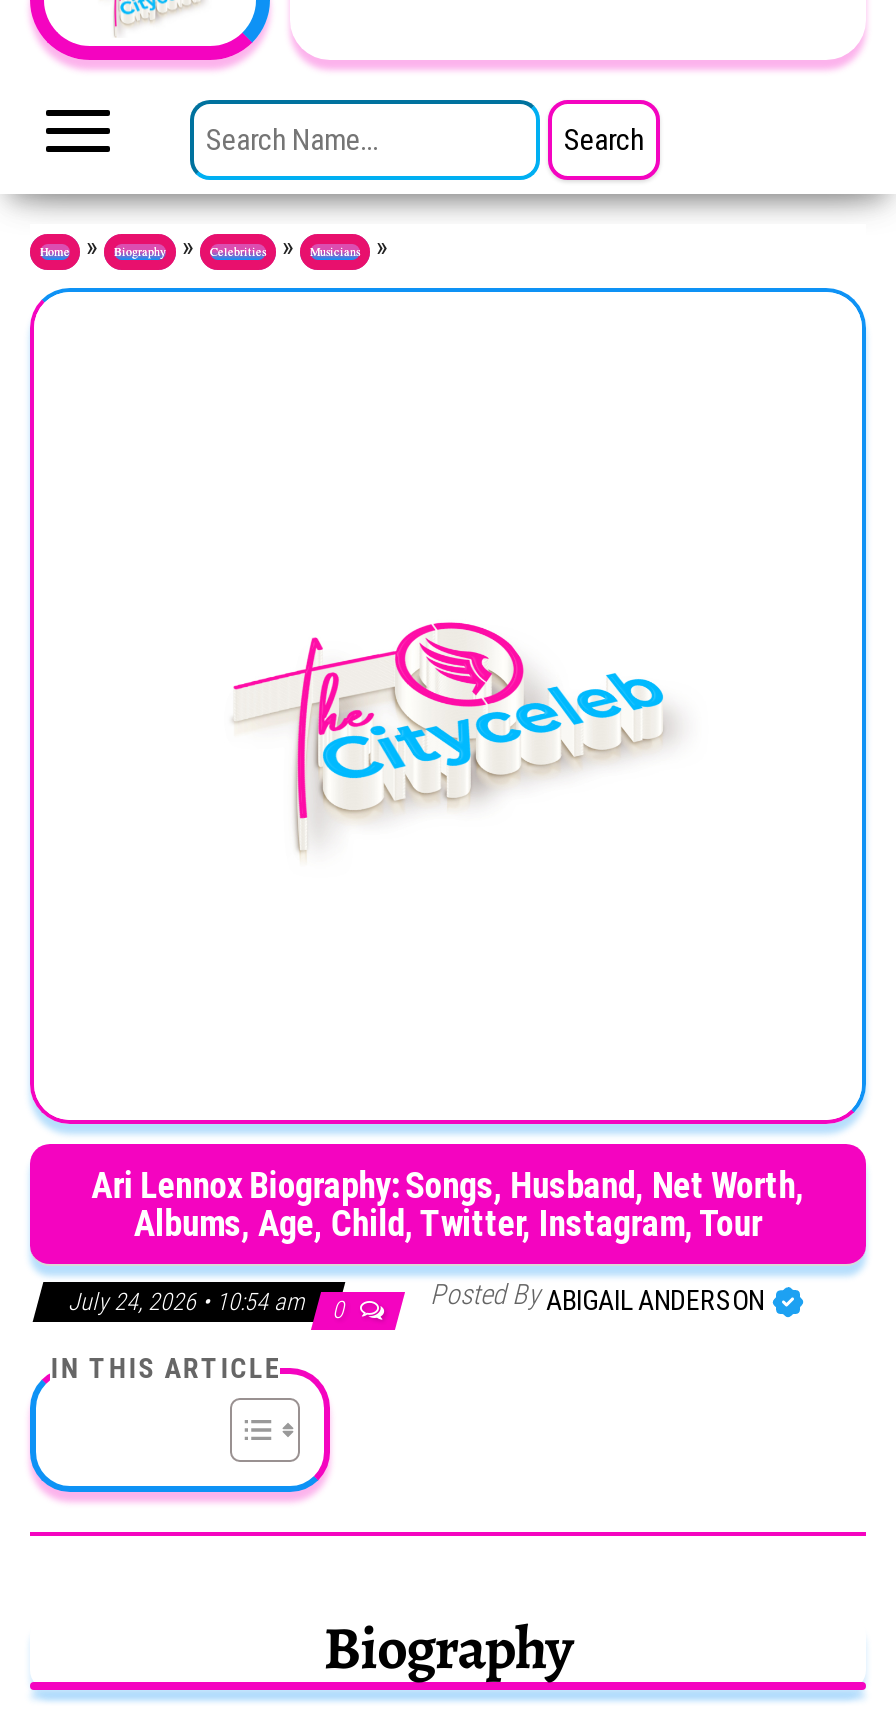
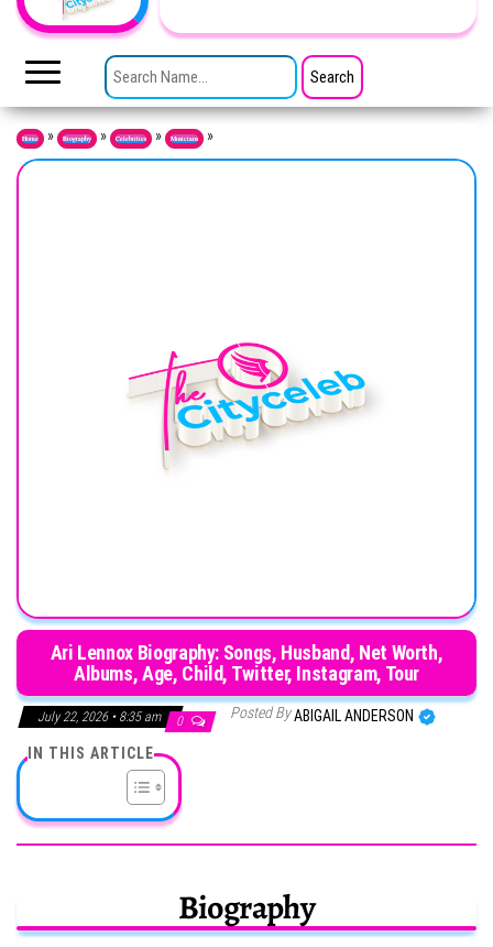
- July 24, 2026 • 10:54 am 0
+ July 22, 2026 • 8:35 am 0
